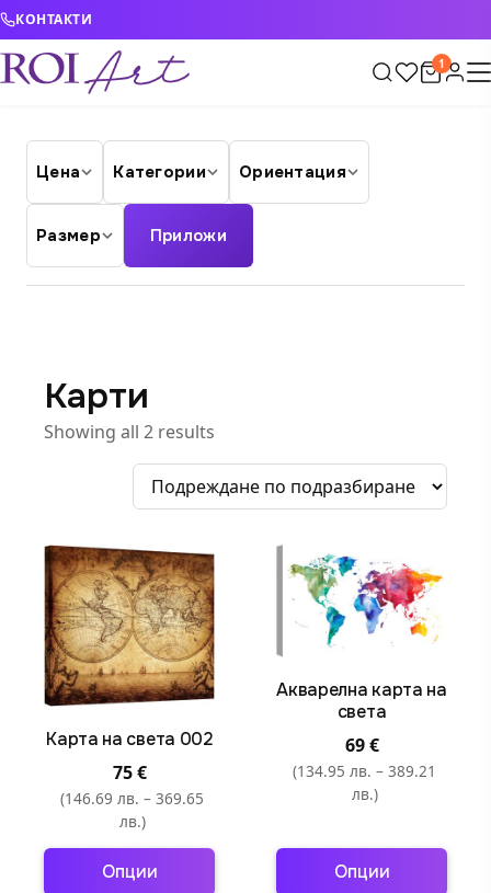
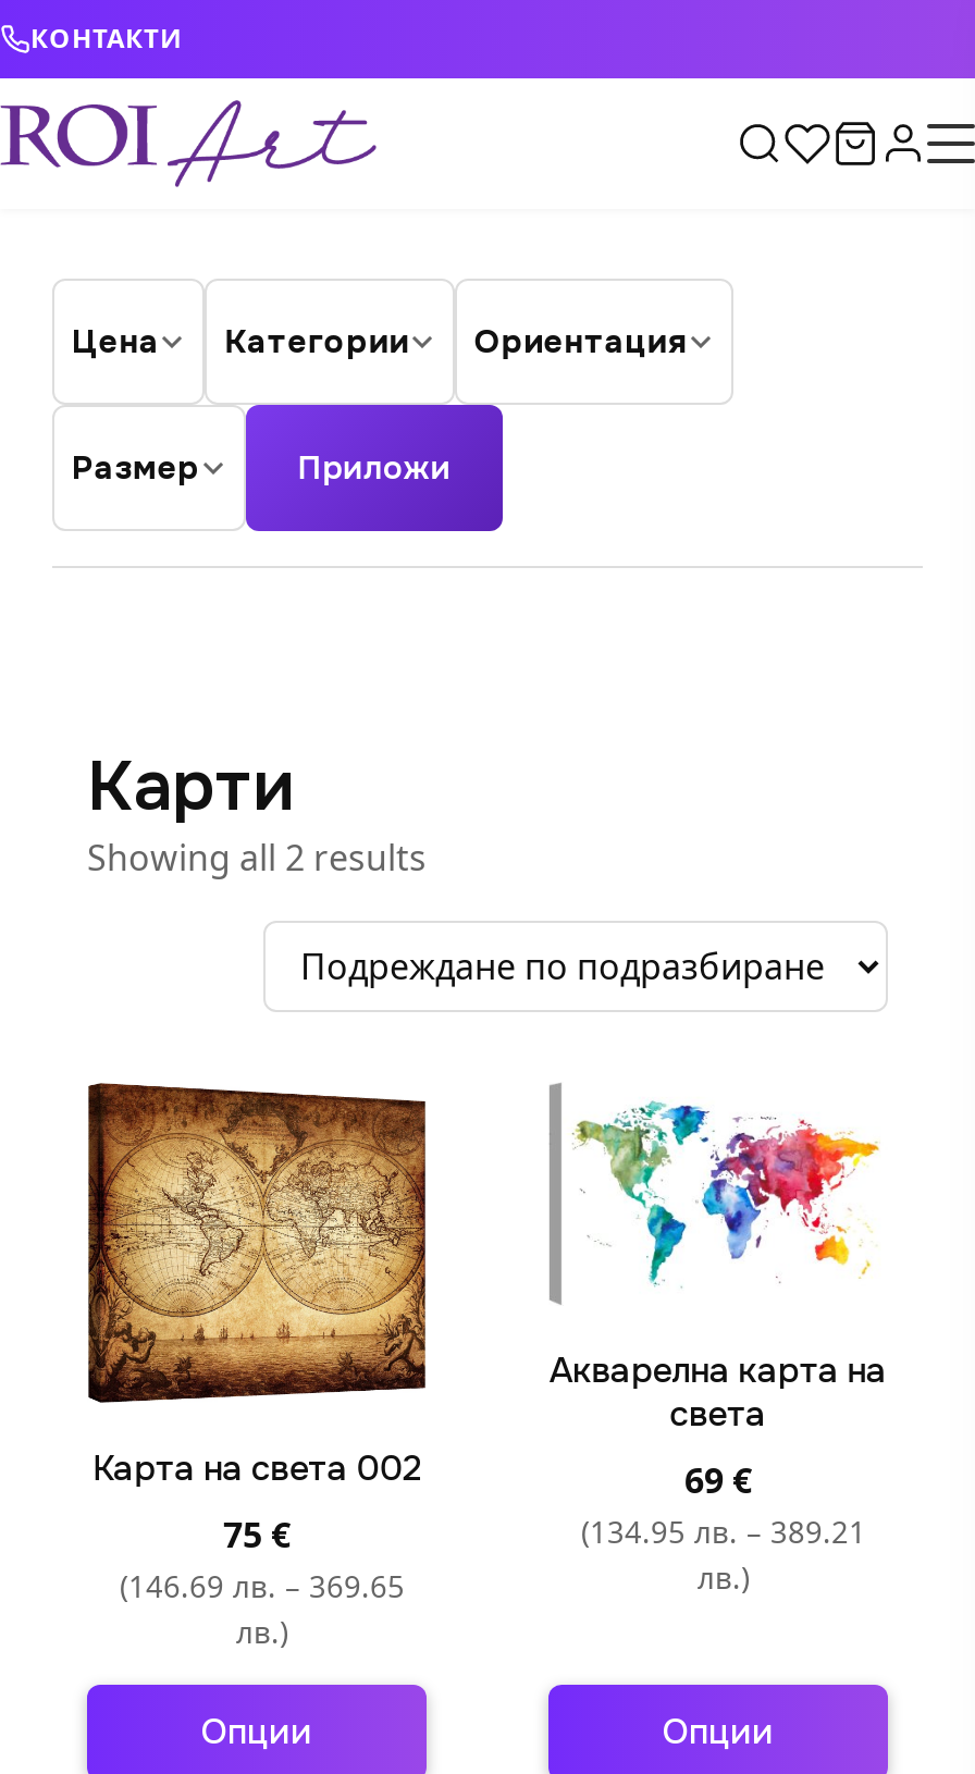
- 1
